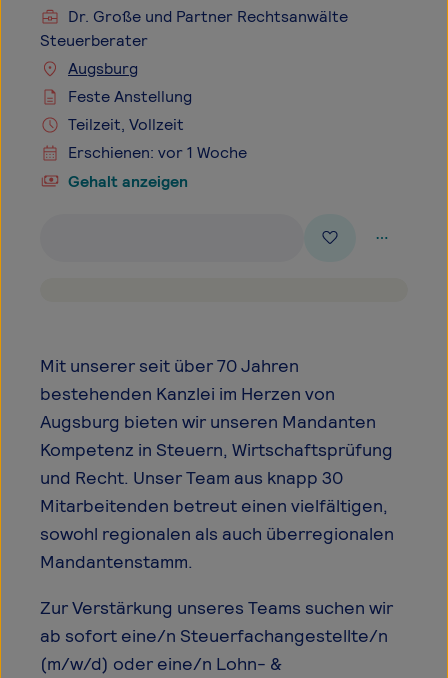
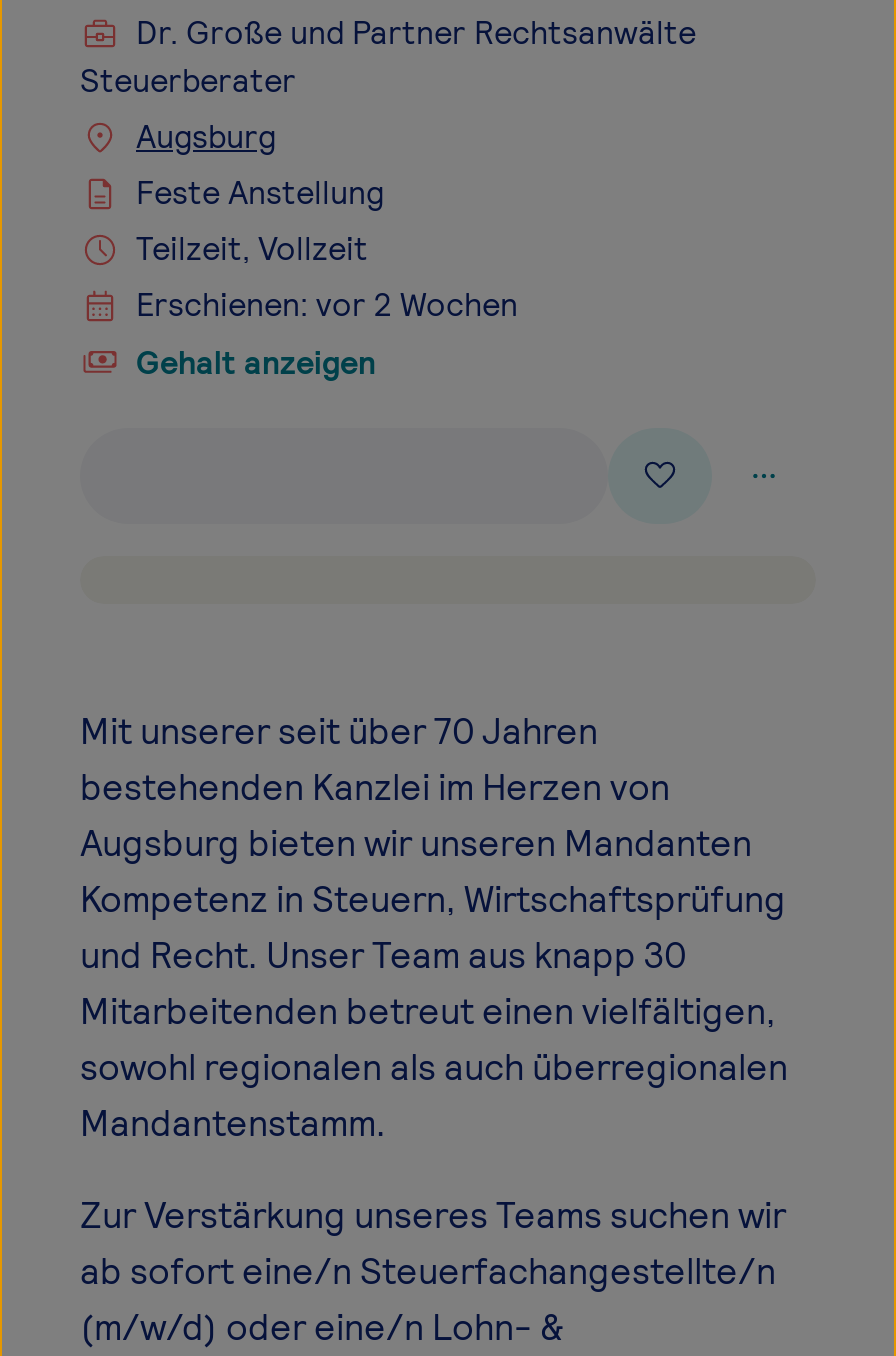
- Erschienen: vor 1 Woche
+ Erschienen: vor 2 Wochen
